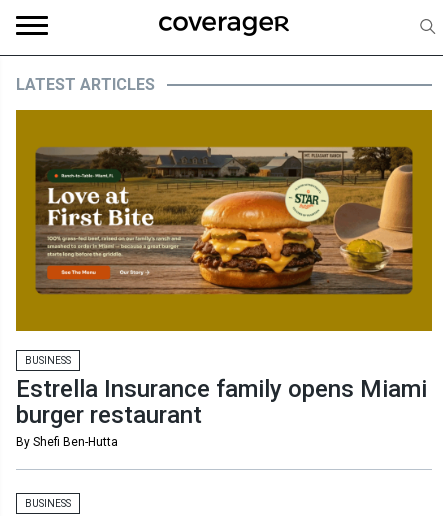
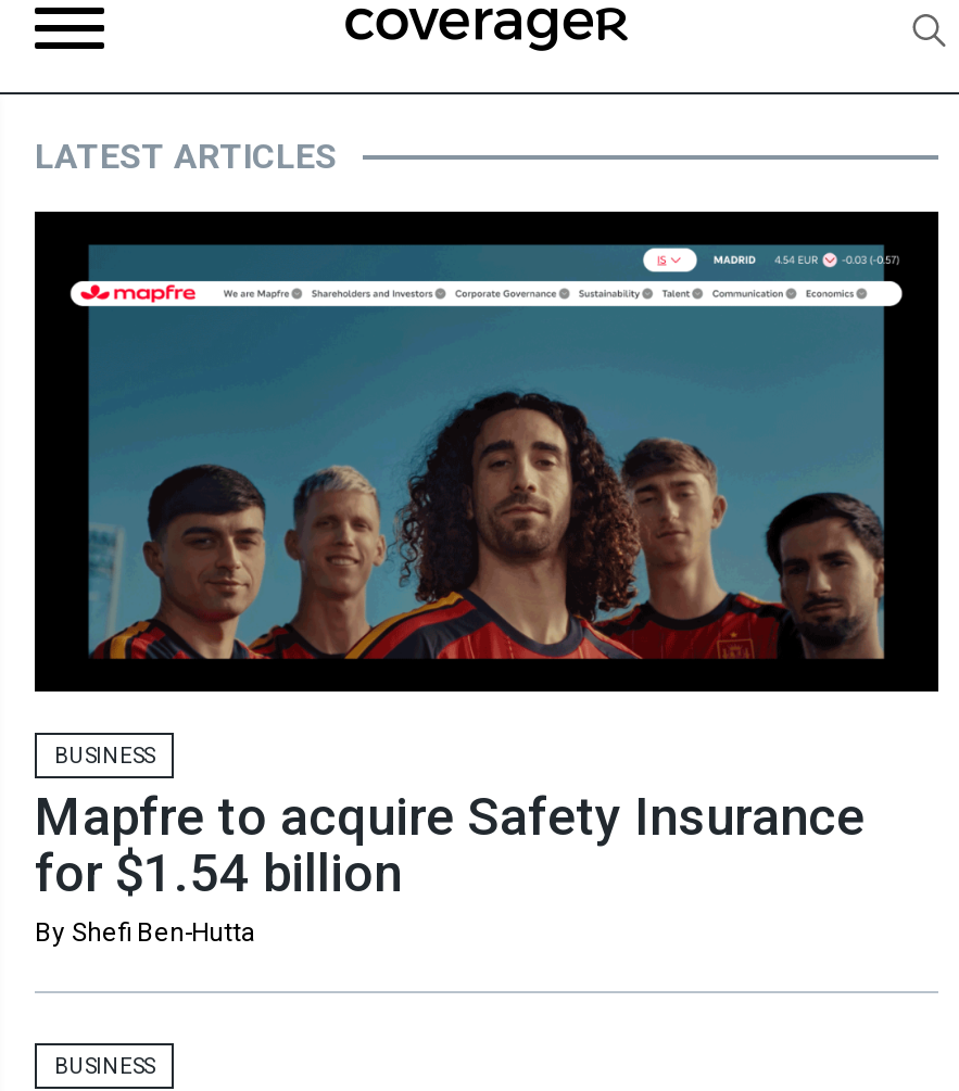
- [image]
+ [image]

- Estrella Insurance family opens Miami
- burger restaurant
+ Mapfre to acquire Safety Insurance
+ for $1.54 billion
